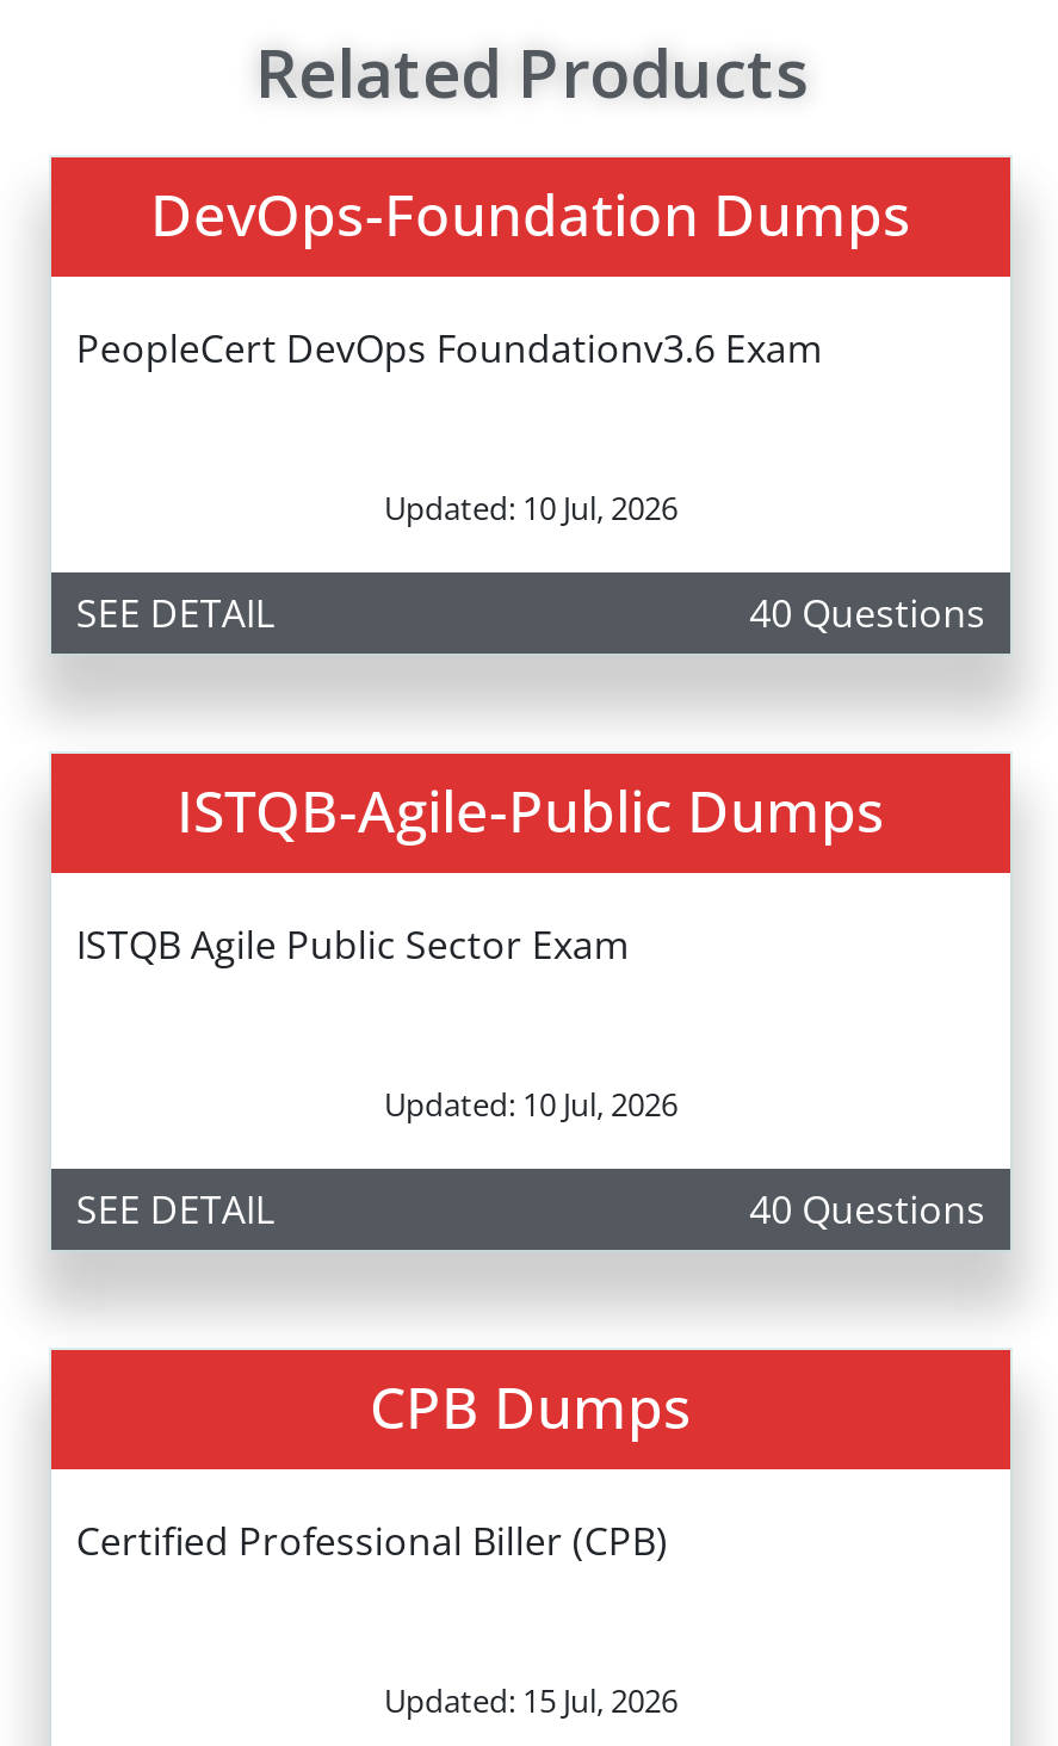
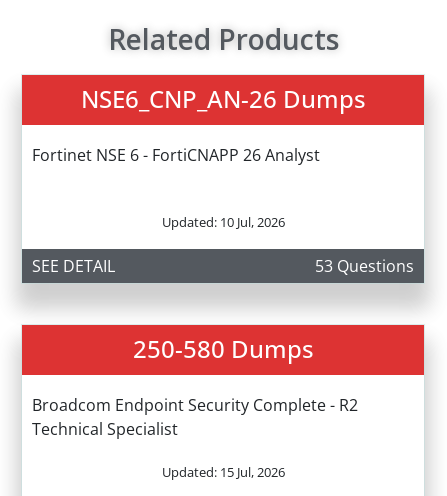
- DevOps-Foundation Dumps
+ NSE6_CNP_AN-26 Dumps

- PeopleCert DevOps Foundationv3.6 Exam
+ Fortinet NSE 6 - FortiCNAPP 26 Analyst

- 40 Questions
- ISTQB-Agile-Public Dumps
- ISTQB Agile Public Sector Exam
- Updated: 10 Jul, 2026
- SEE DETAIL
- 40 Questions
- CPB Dumps
- Certified Professional Biller (CPB)
+ 53 Questions
+ 250-580 Dumps
+ Broadcom Endpoint Security Complete - R2
+ Technical Specialist
